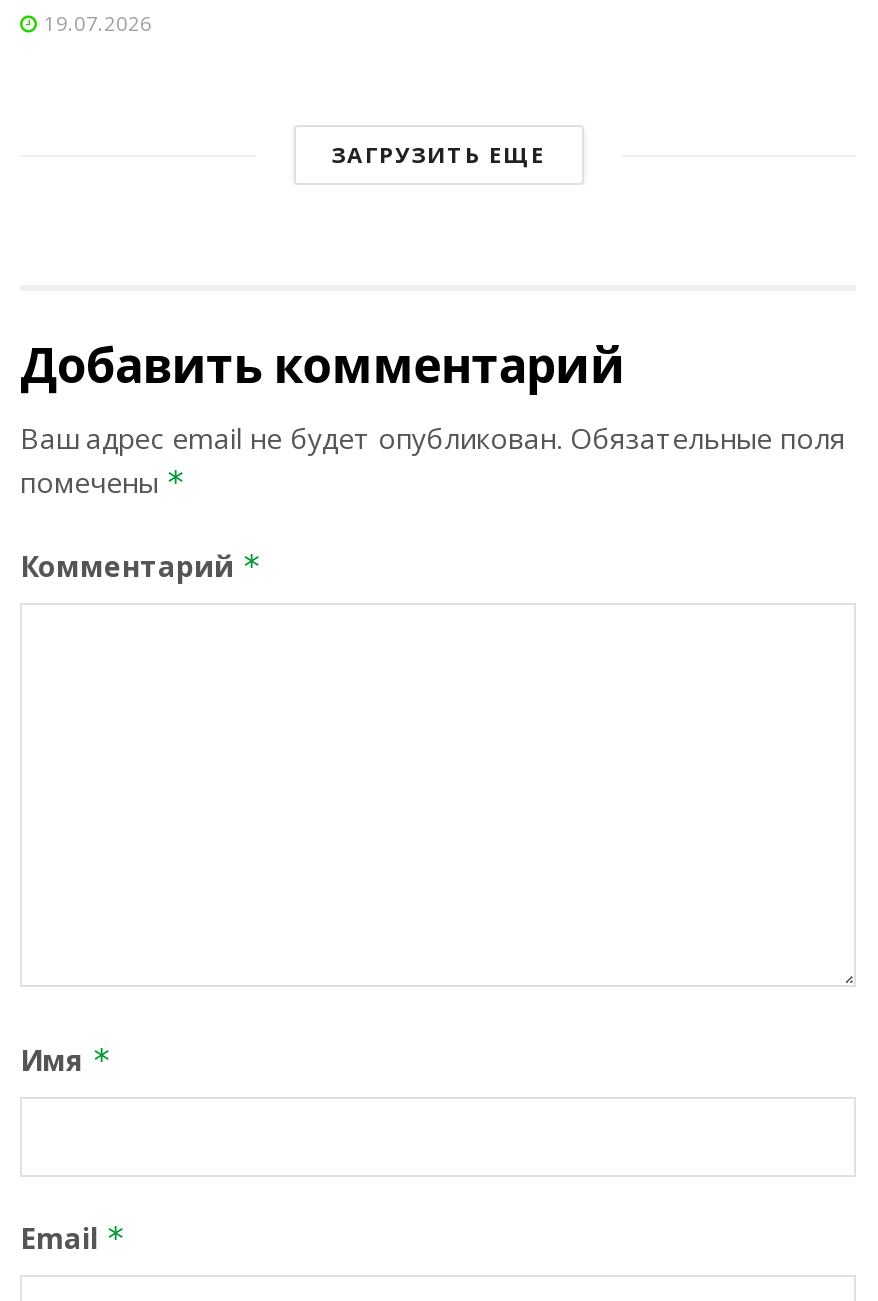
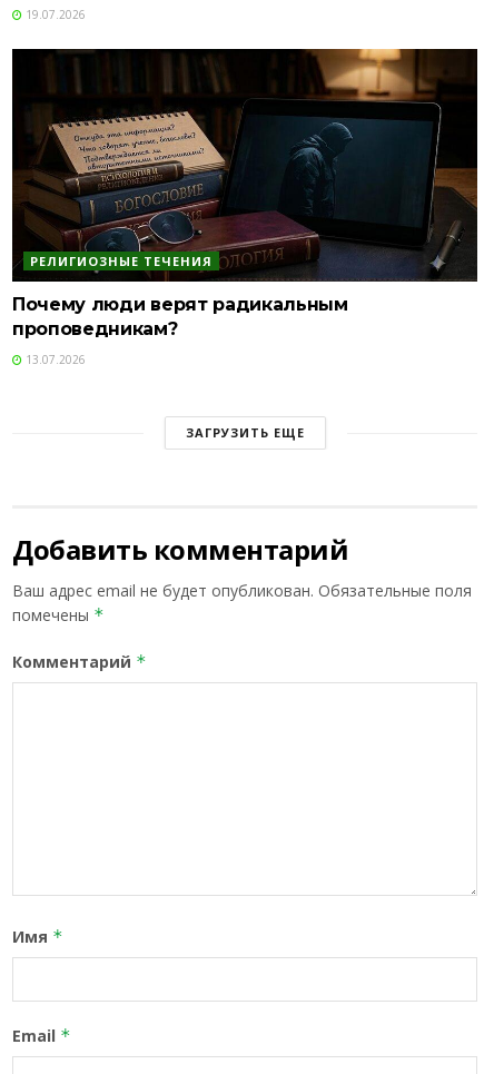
+ [image]
+ РЕЛИГИОЗНЫЕ ТЕЧЕНИЯ
+ Почему люди верят радикальным
+ проповедникам?
+ 13.07.2026
